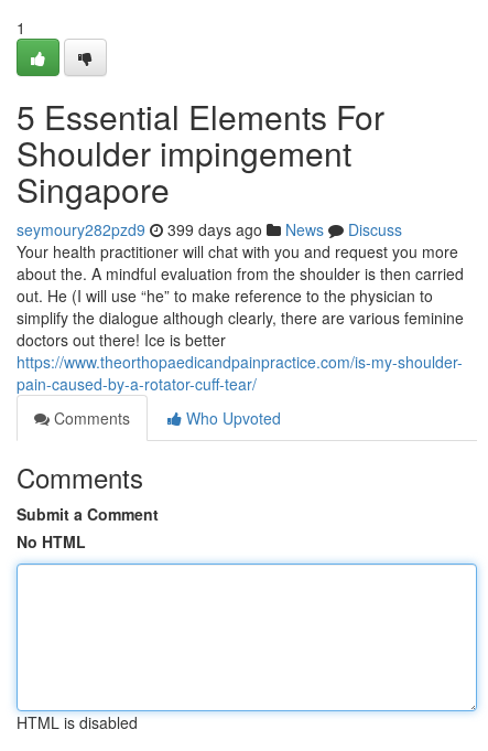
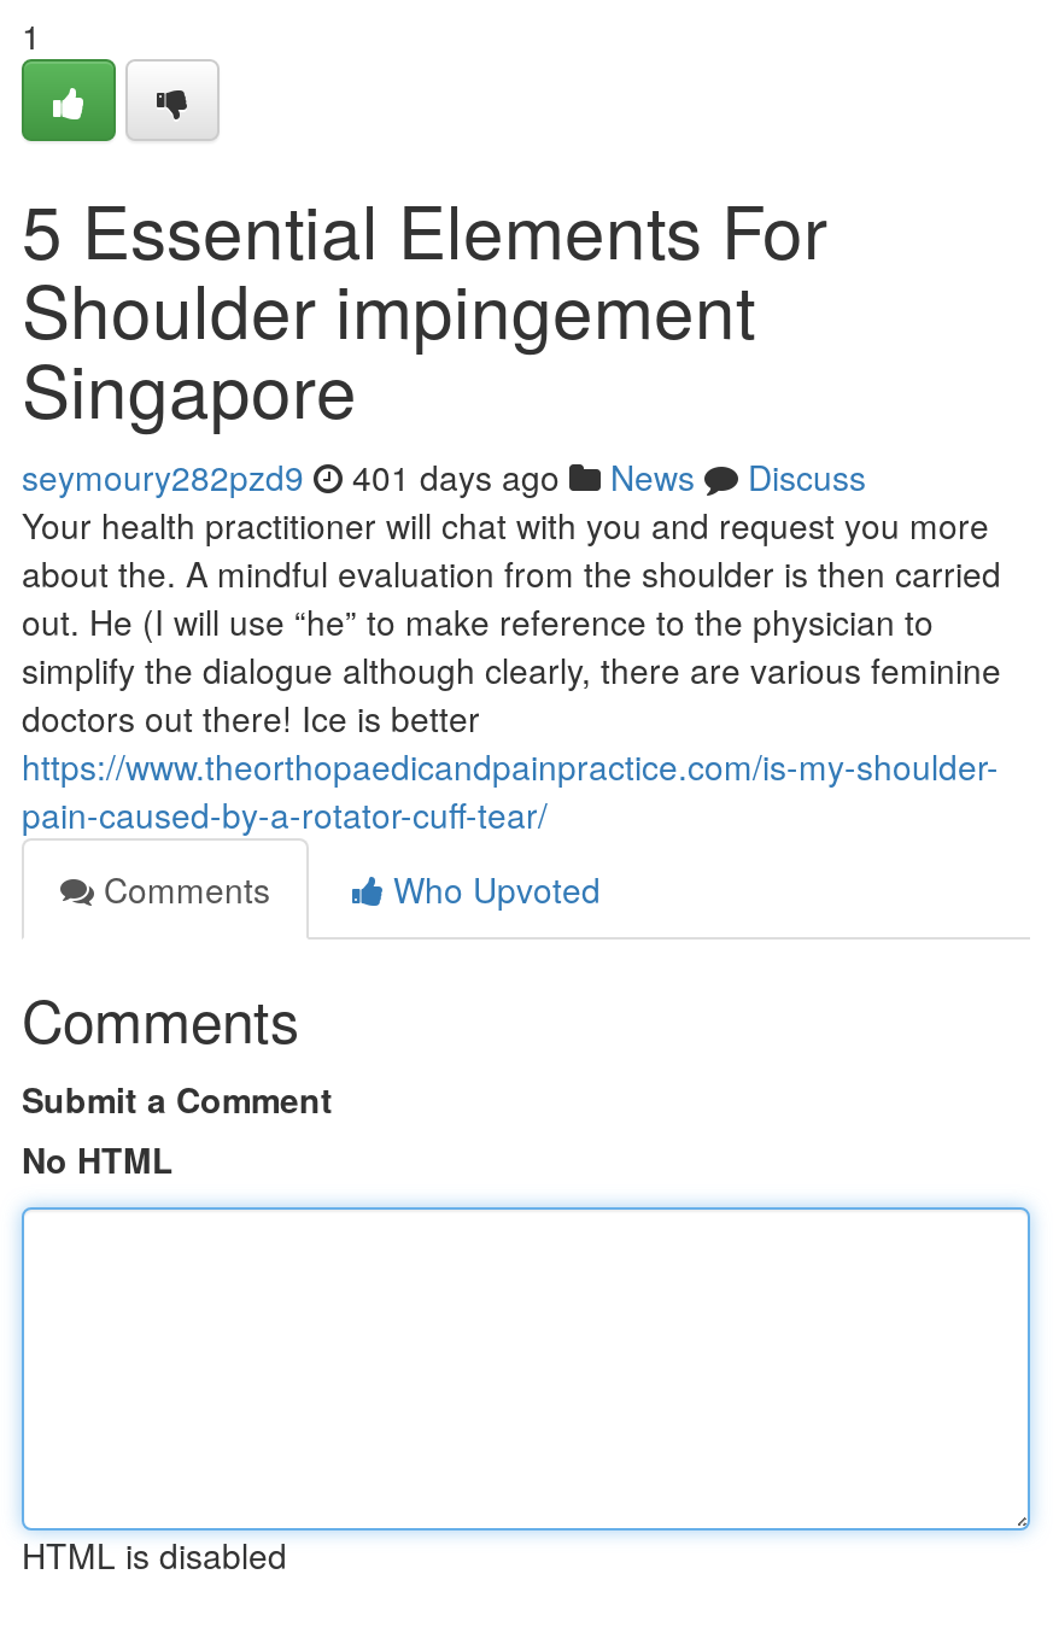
- seymoury282pzd9 399 days ago News Discuss
+ seymoury282pzd9 401 days ago News Discuss
